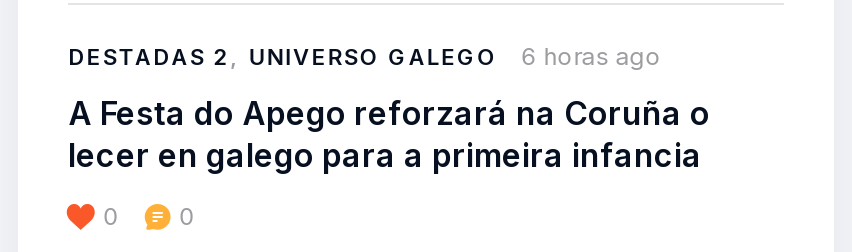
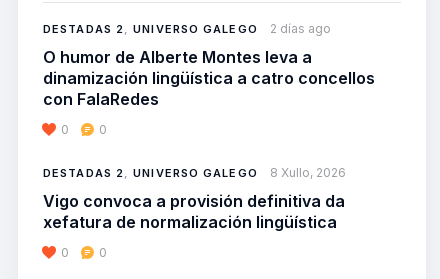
- 6 horas ago
- A Festa do Apego reforzará na Coruña o
- lecer en galego para a primeira infancia
+ 2 días ago
+ O humor de Alberte Montes leva a
+ dinamización lingüística a catro concellos
+ con FalaRedes
+ 0
+ 0
+ DESTADAS 2, UNIVERSO GALEGO
+ 8 Xullo, 2026
+ Vigo convoca a provisión definitiva da
+ xefatura de normalización lingüística
